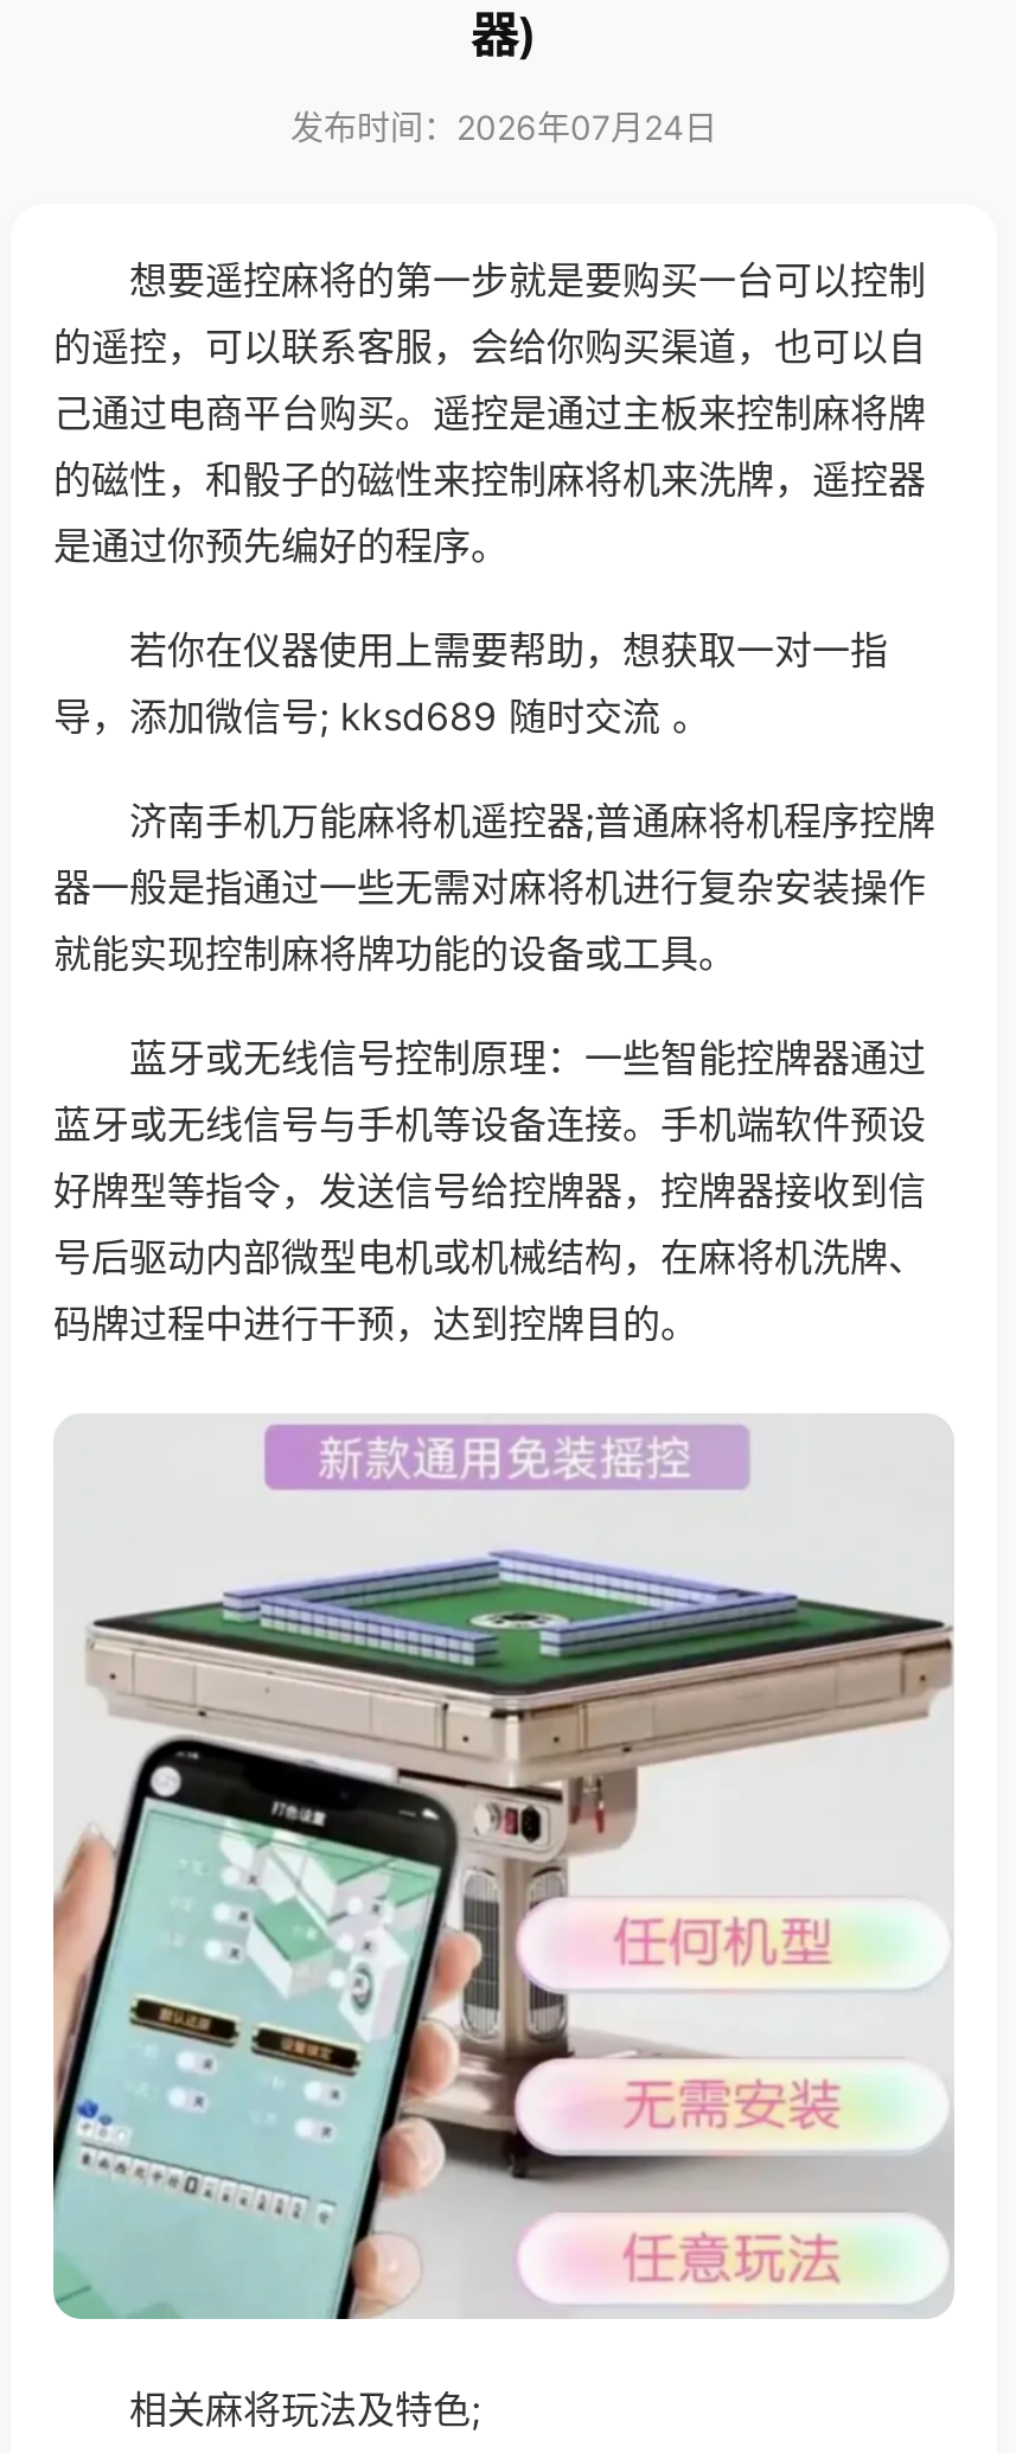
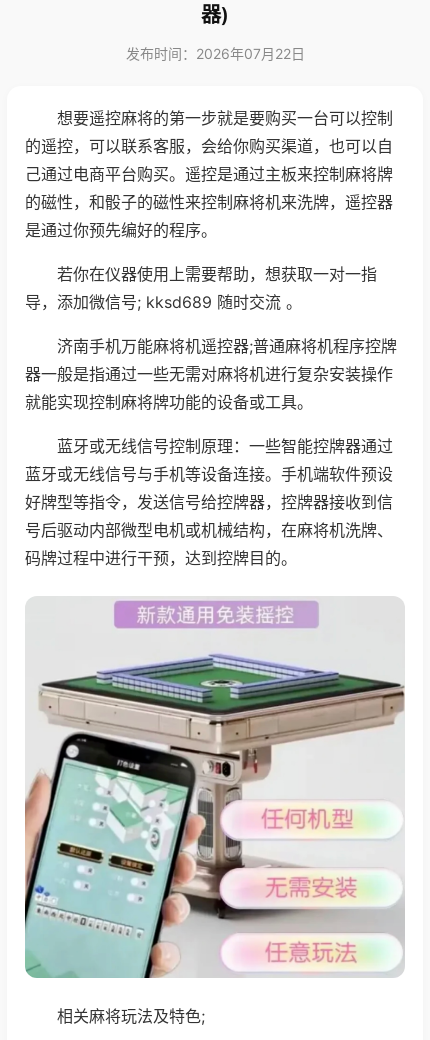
- 发布时间：2026年07月24日
+ 发布时间：2026年07月22日
